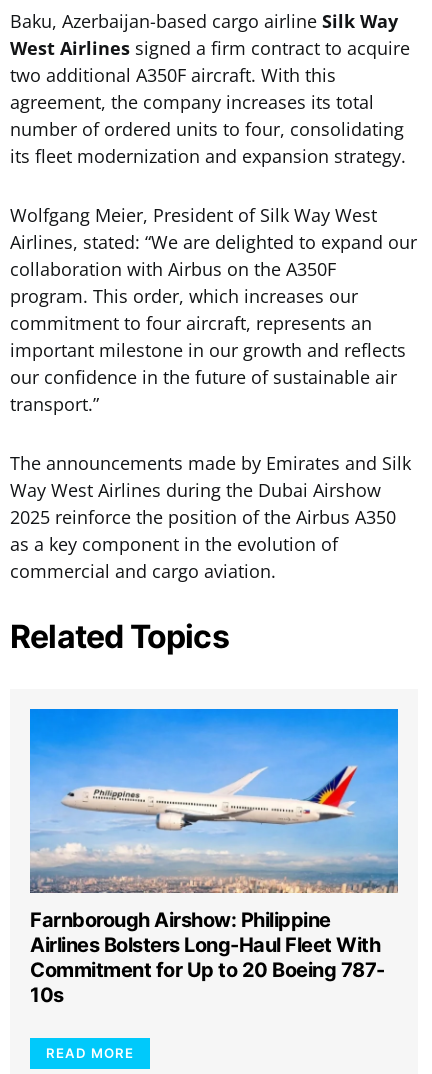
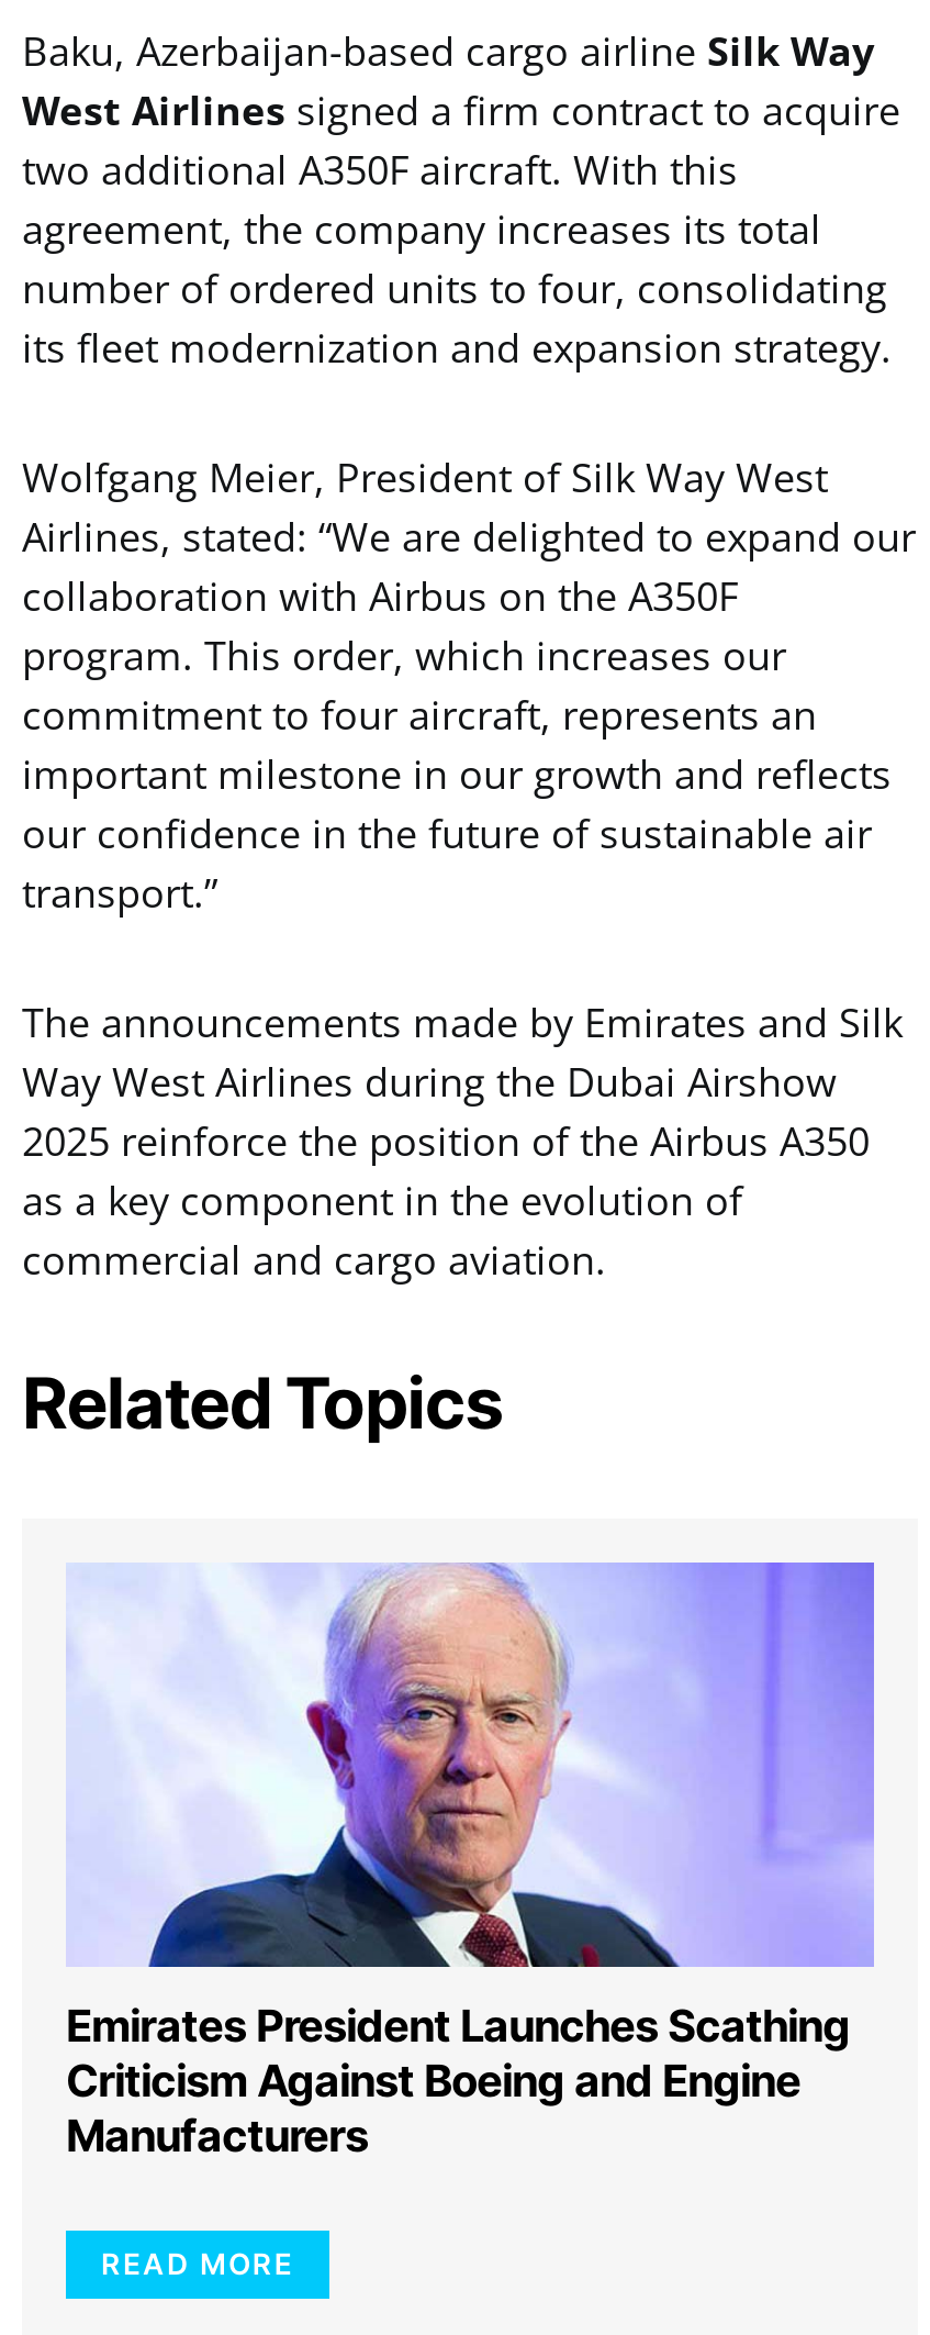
- [image]
- Farnborough Airshow: Philippine
- Airlines Bolsters Long-Haul Fleet With
- Commitment for Up to 20 Boeing 787-
- 10s
+ [image]
+ Emirates President Launches Scathing
+ Criticism Against Boeing and Engine
+ Manufacturers
